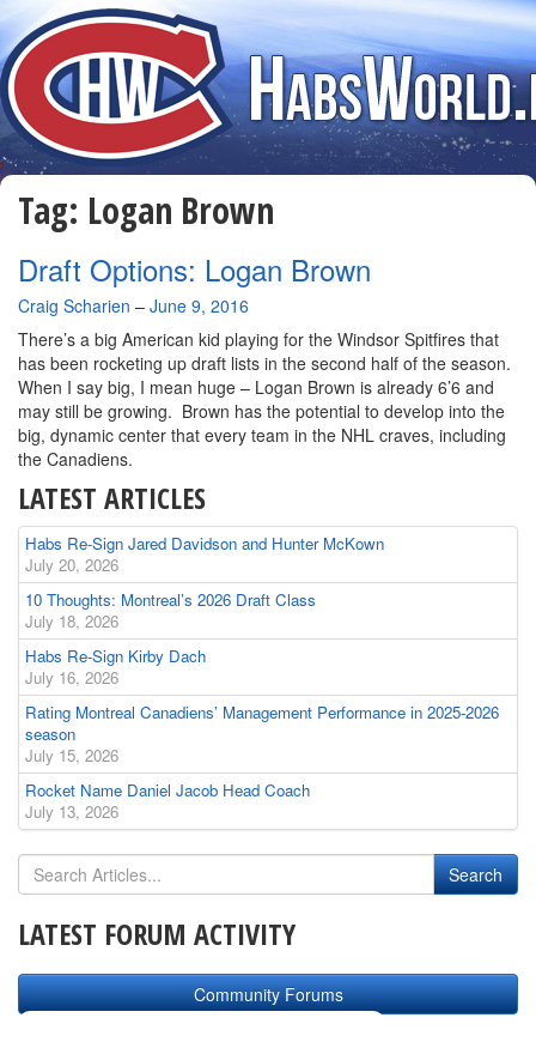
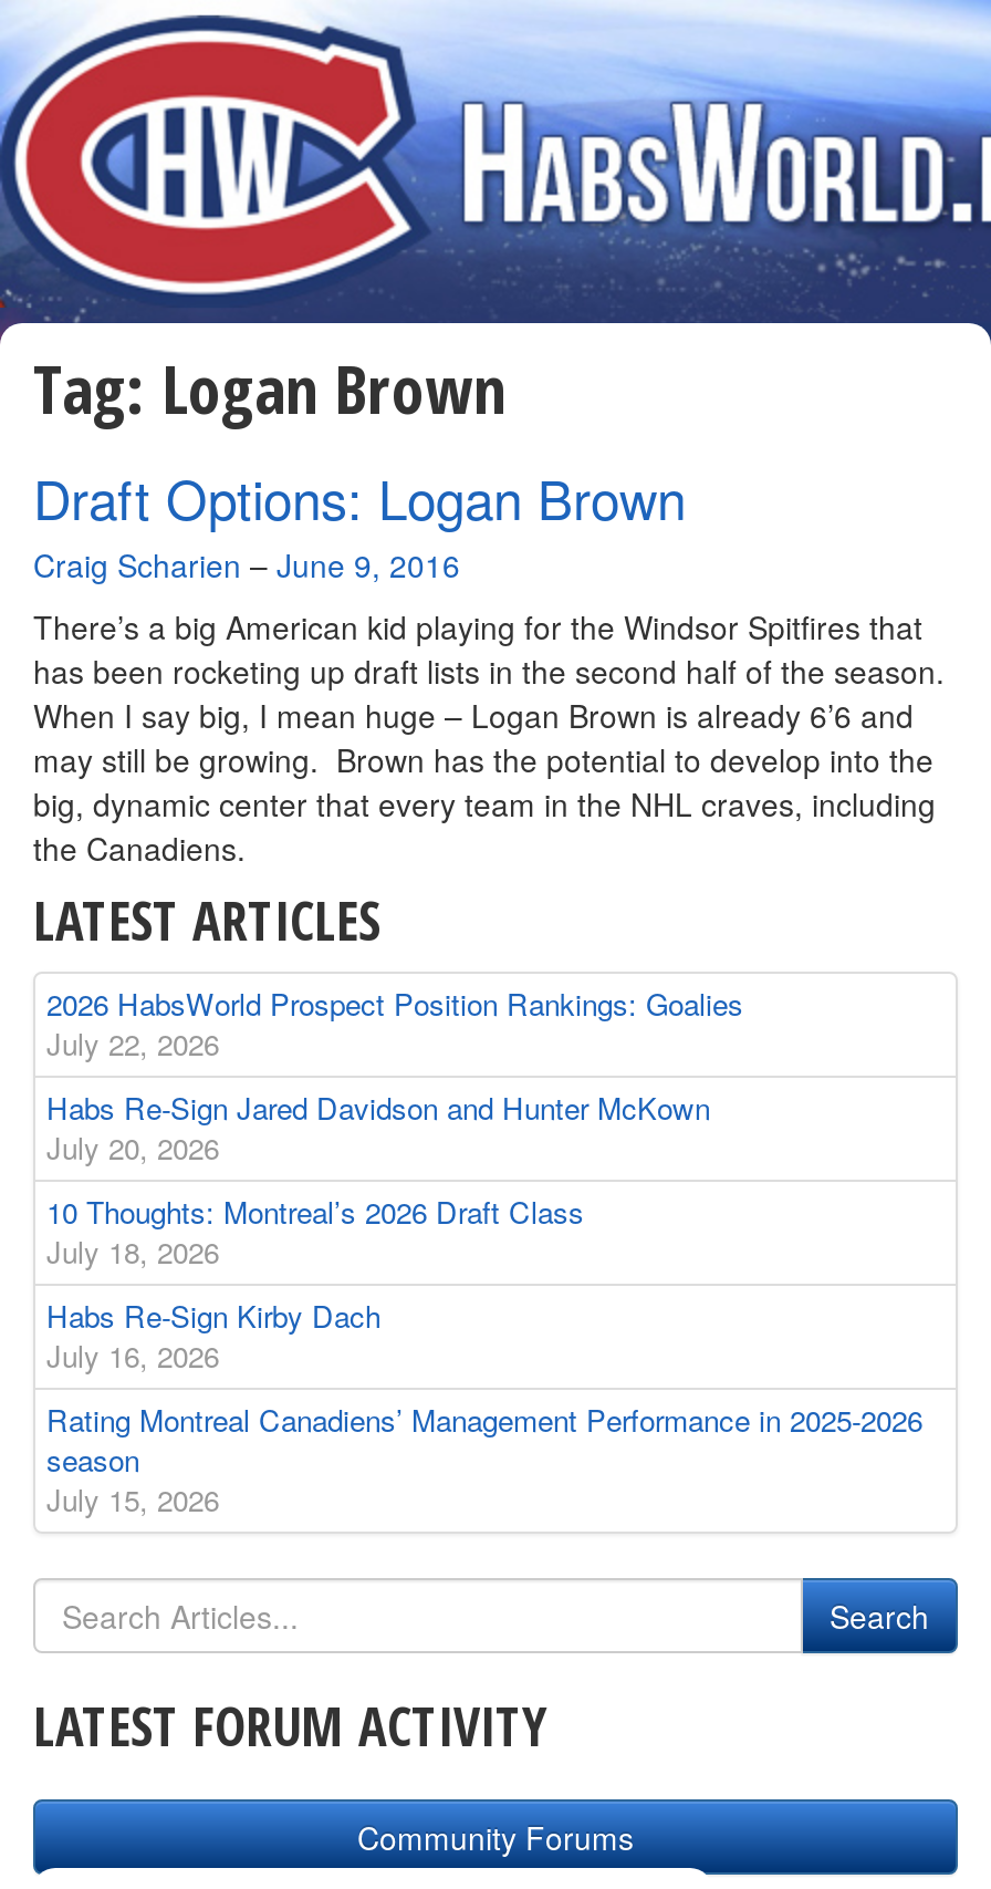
+ 2026 HabsWorld Prospect Position Rankings: Goalies
+ July 22, 2026

moved down: Habs Re-Sign Jared Davidson and Hunter McKown | July 20, 2026 | 10 Thoughts: Montreal’s 2026 Draft Class | ... | season | July 15, 2026

- Rocket Name Daniel Jacob Head Coach
- July 13, 2026
